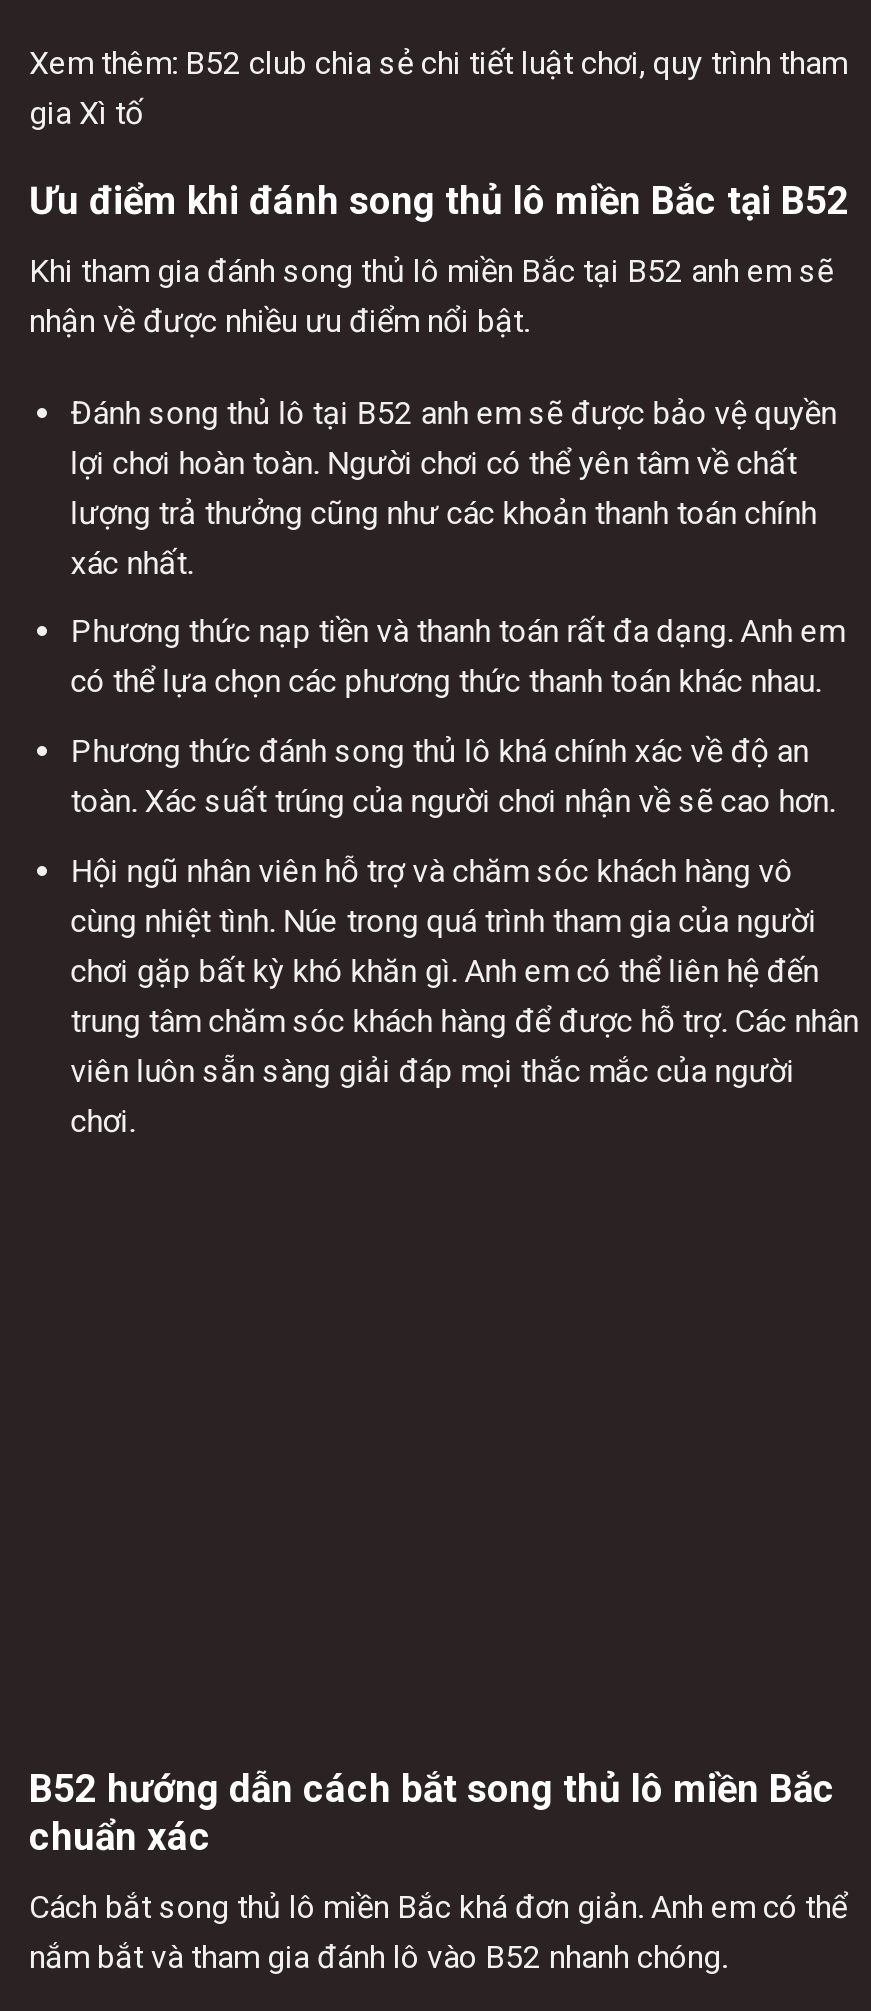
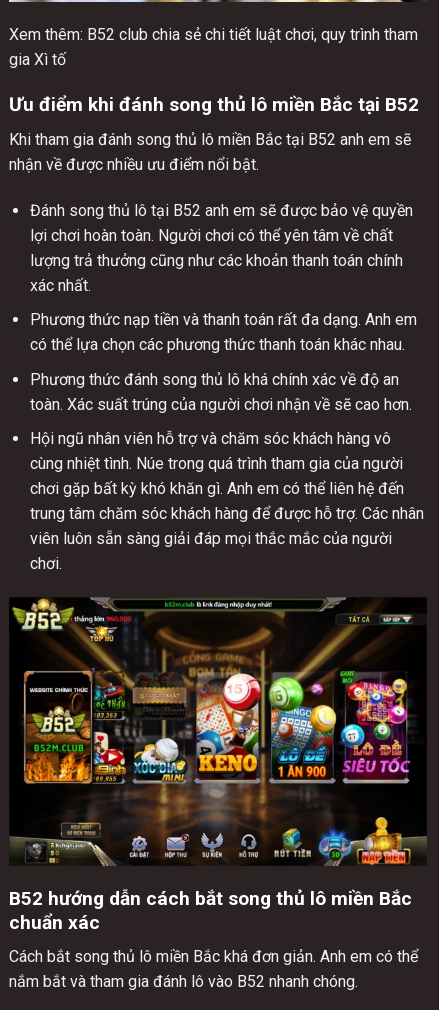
+ [image]
